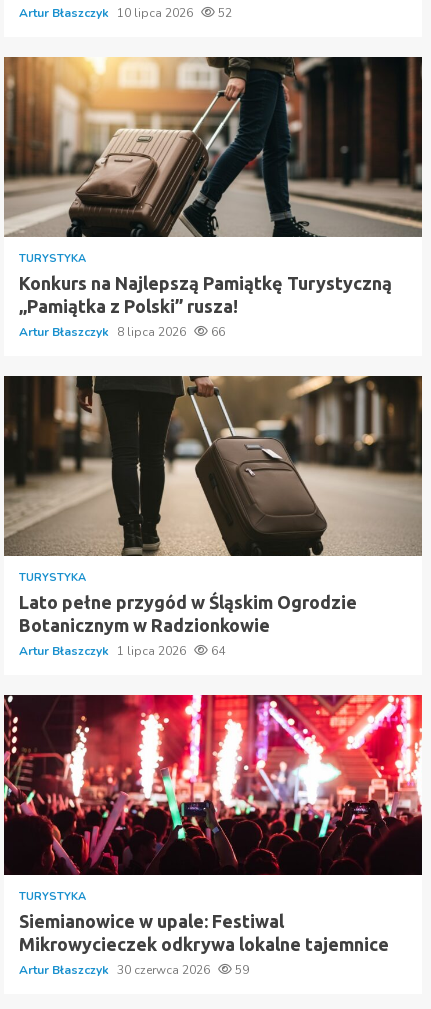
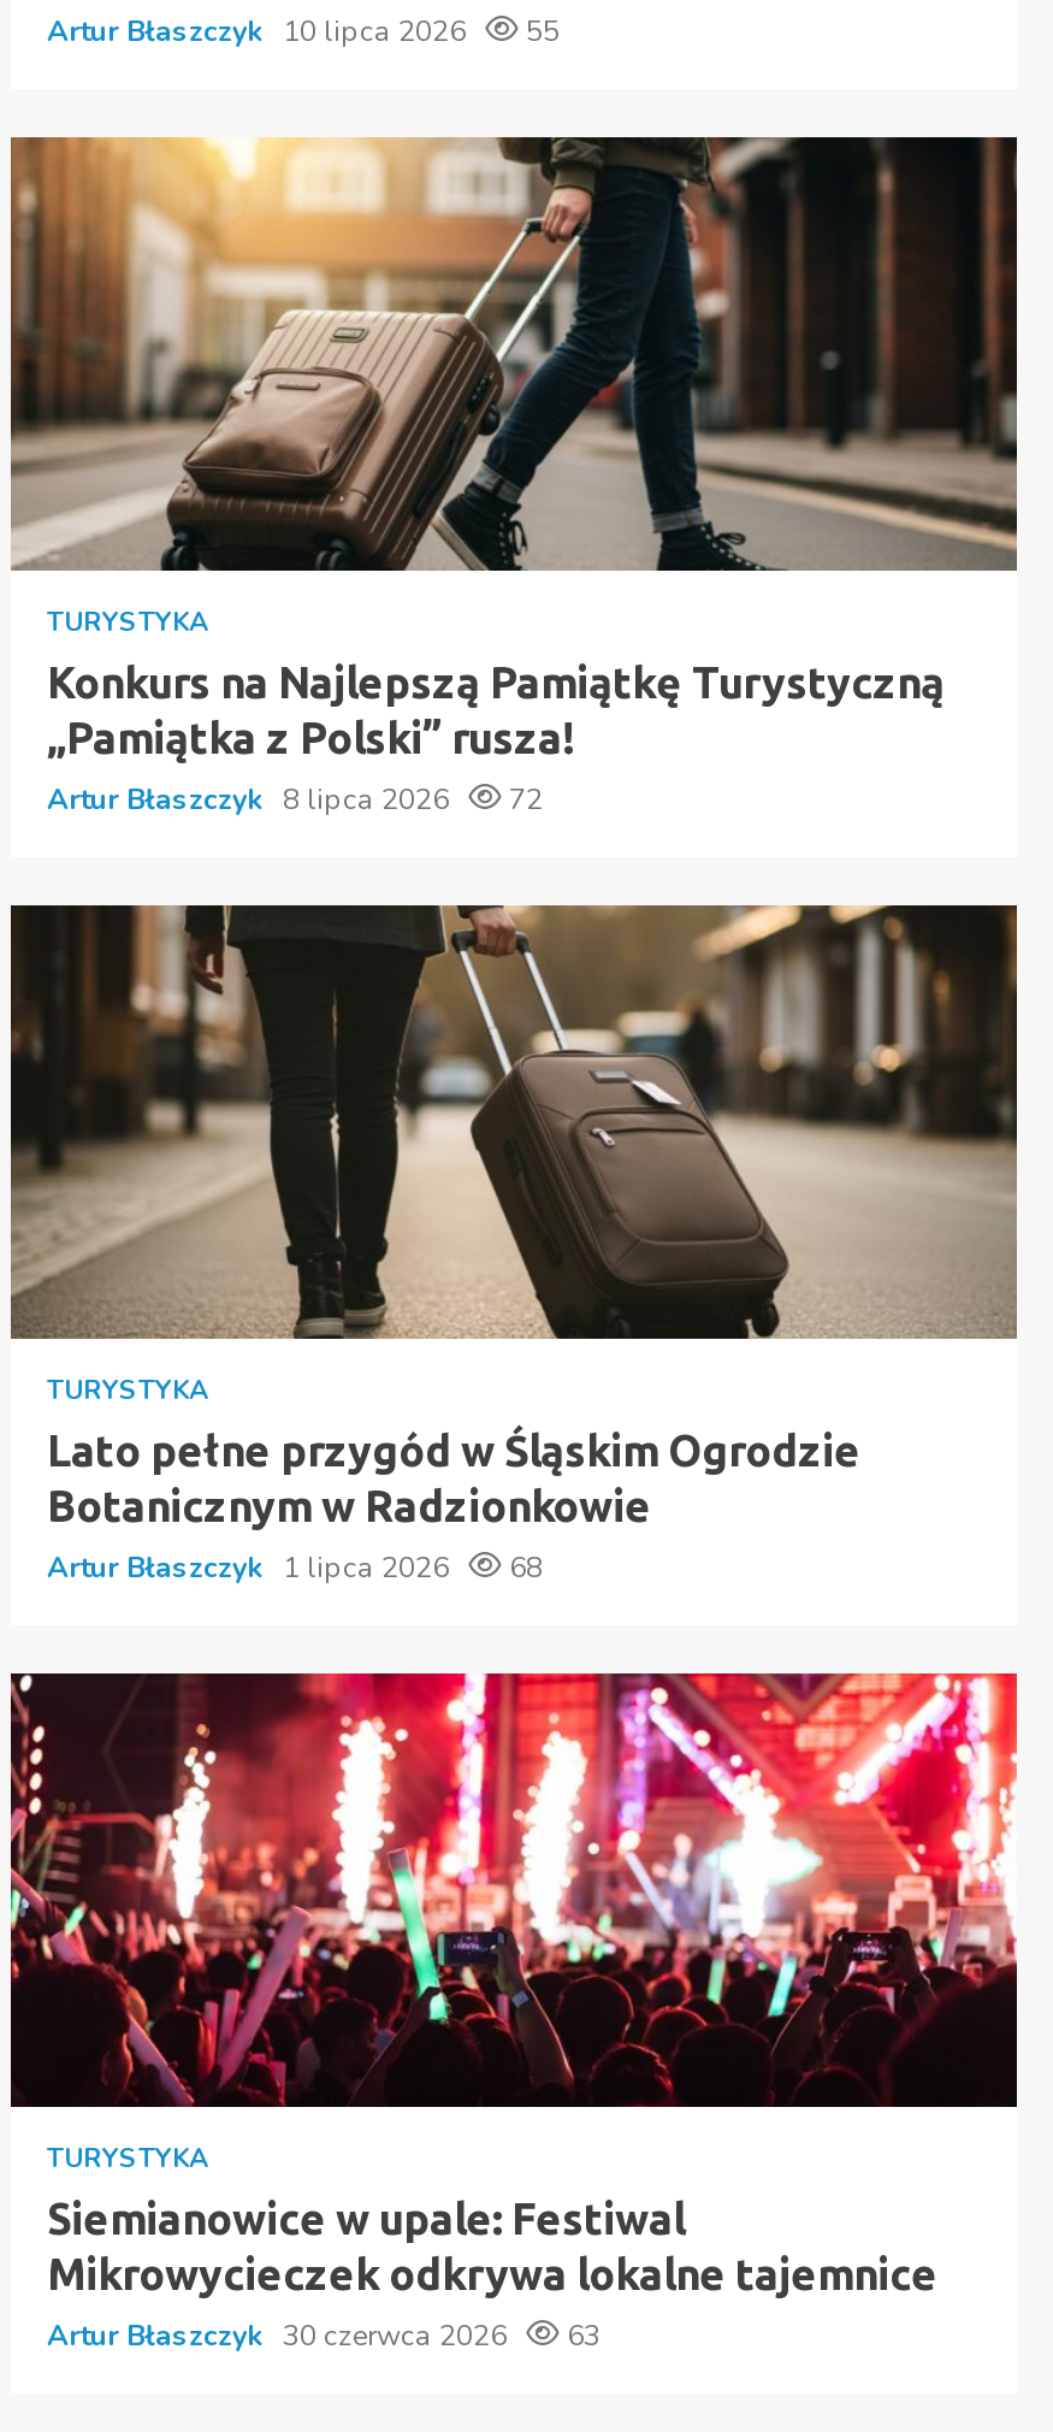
- Artur Błaszczyk 10 lipca 2026 52
+ Artur Błaszczyk 10 lipca 2026 55

- Artur Błaszczyk 8 lipca 2026 66
+ Artur Błaszczyk 8 lipca 2026 72

- Artur Błaszczyk 1 lipca 2026 64
+ Artur Błaszczyk 1 lipca 2026 68

- Artur Błaszczyk 30 czerwca 2026 59
+ Artur Błaszczyk 30 czerwca 2026 63
